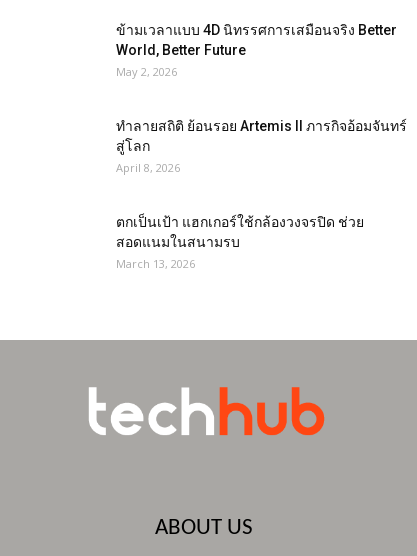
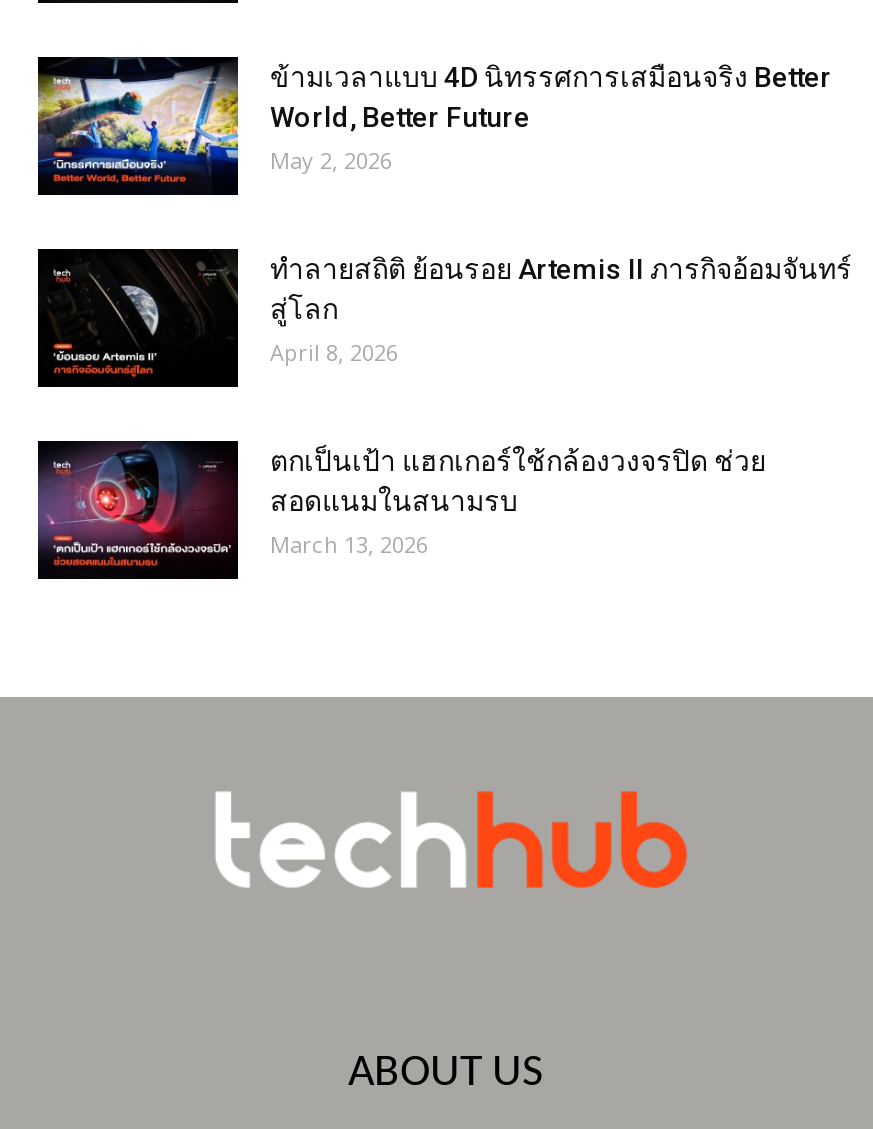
+ [image]

+ [image]

+ [image]
